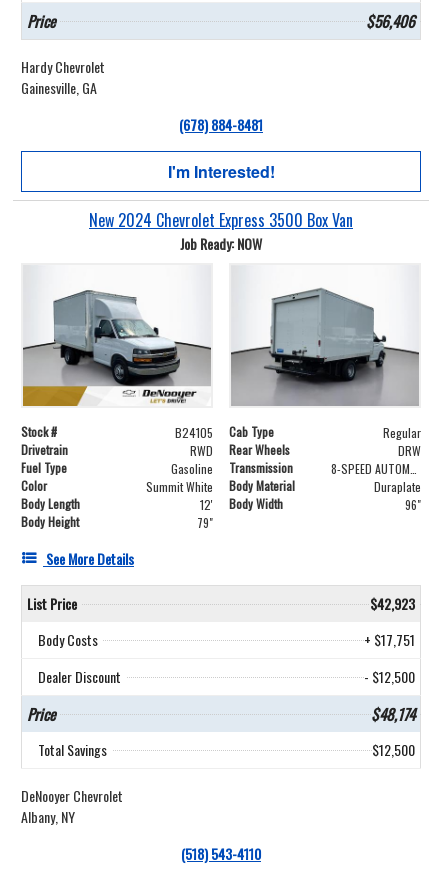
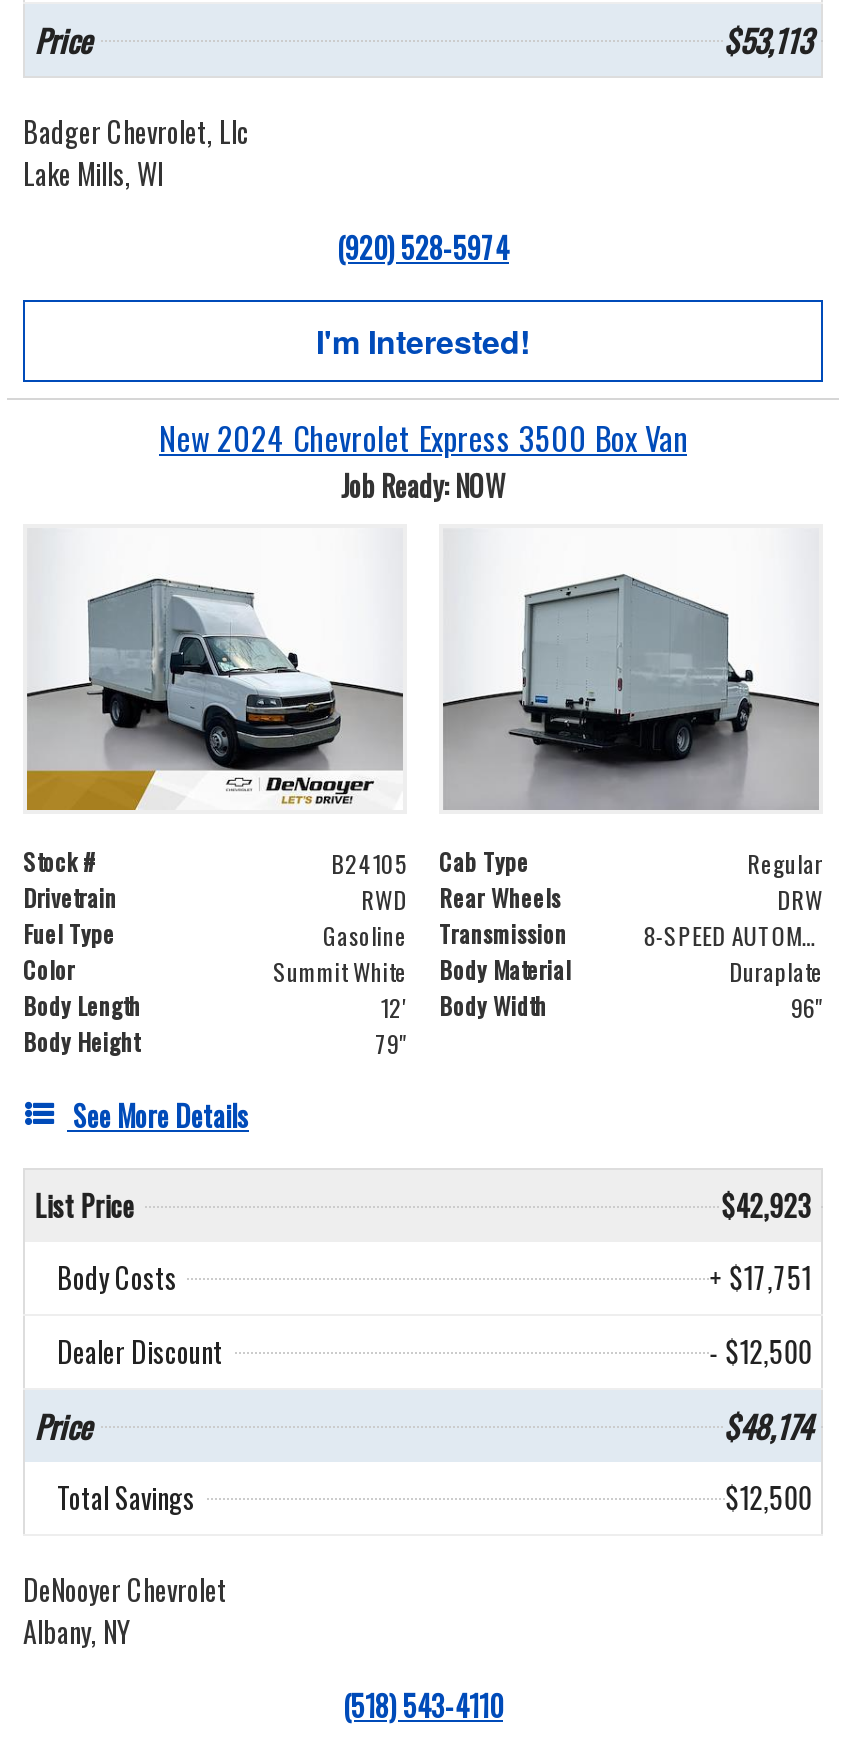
- $56,406
+ $53,113

- Hardy Chevrolet
- Gainesville, GA
+ Badger Chevrolet, Llc
+ Lake Mills, WI

- (678) 884-8481
+ (920) 528-5974
